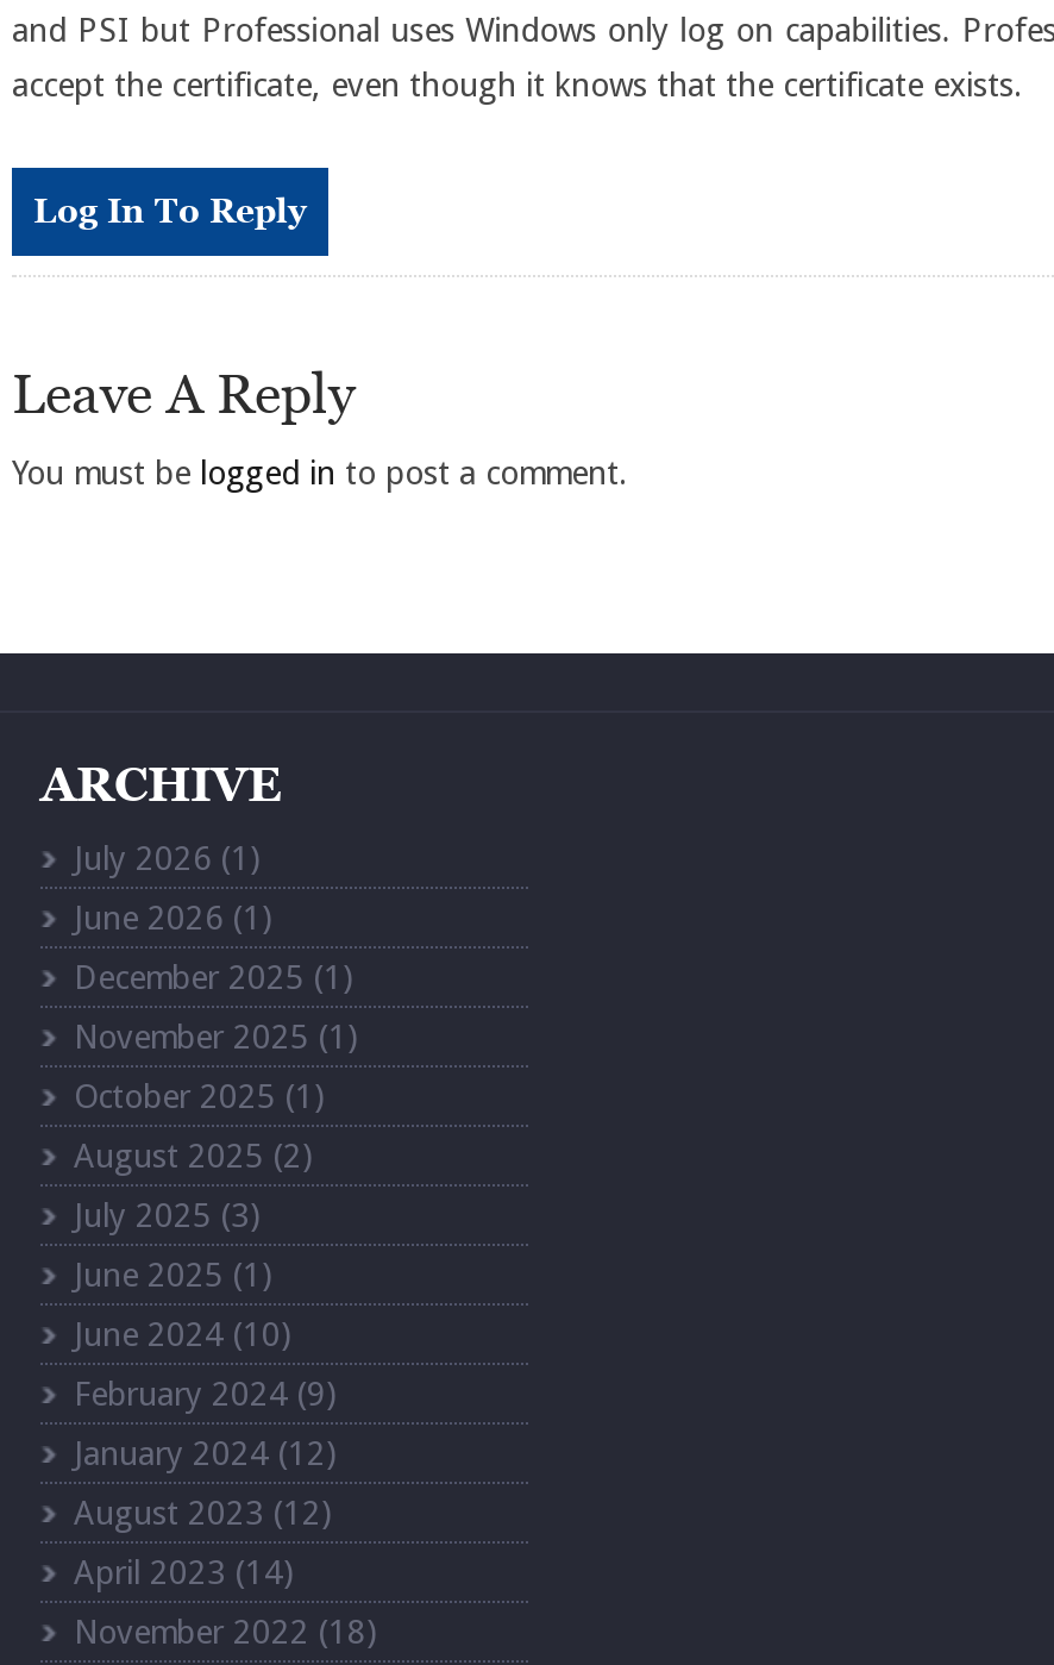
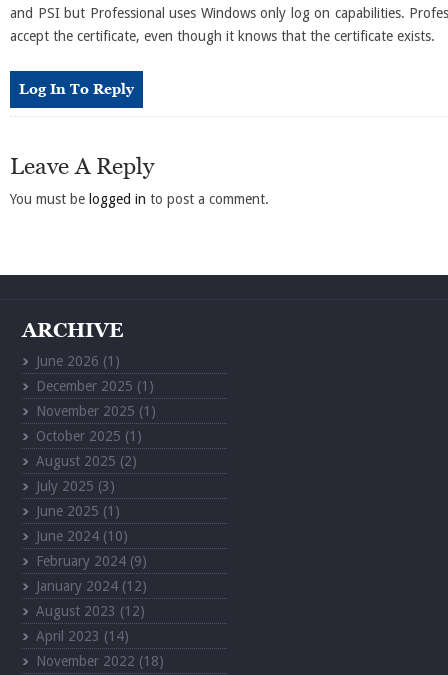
- July 2026 (1)
